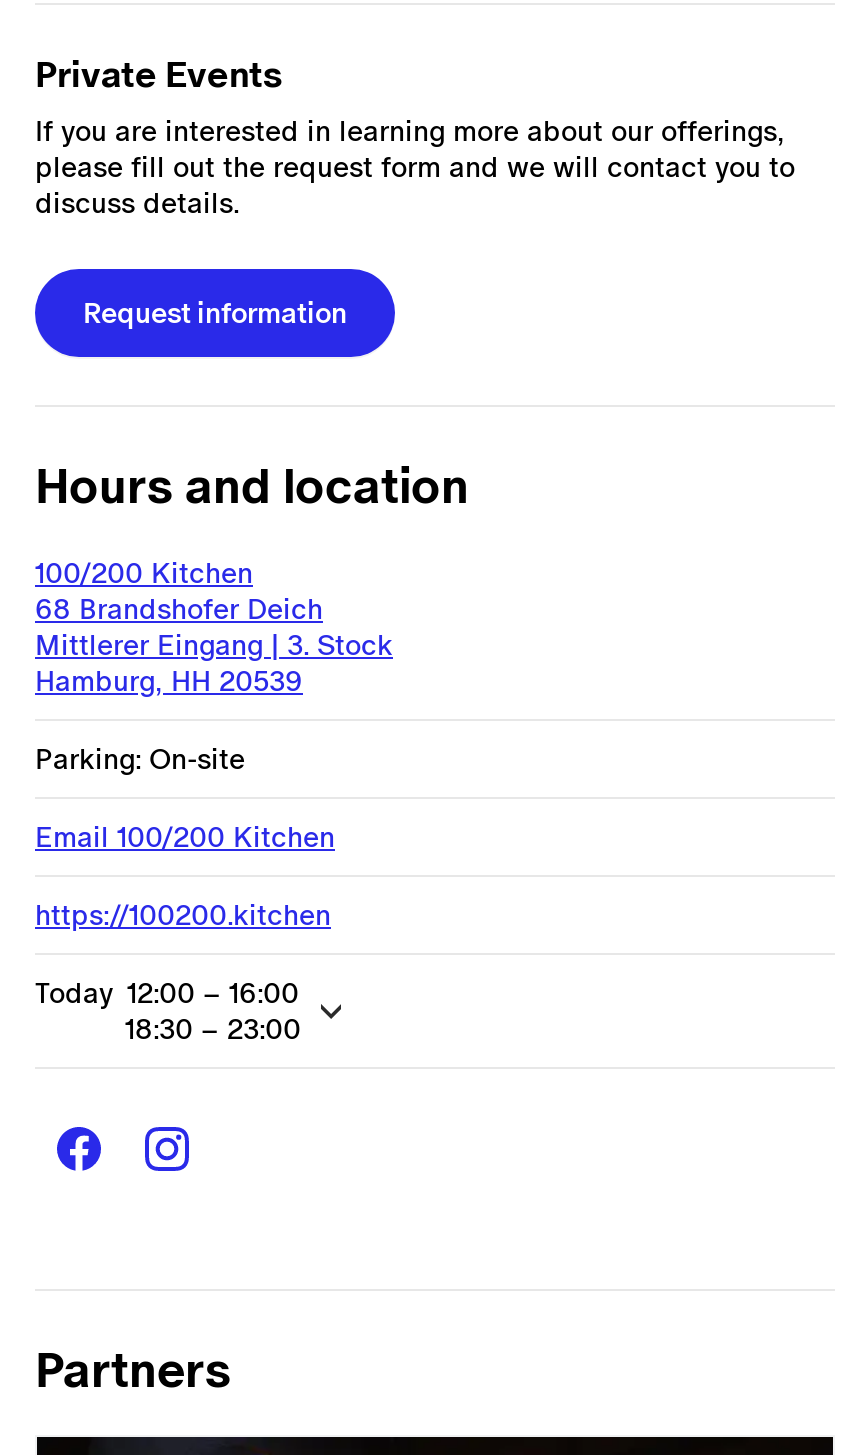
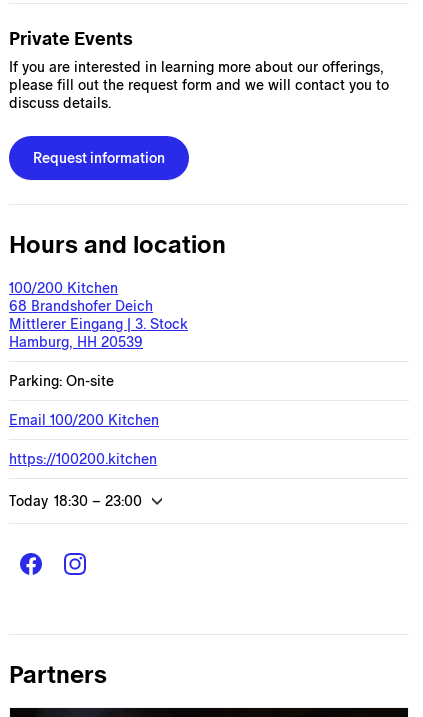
- Today 12:00 – 16:00
- 18:30 – 23:00
+ Today 18:30 – 23:00
